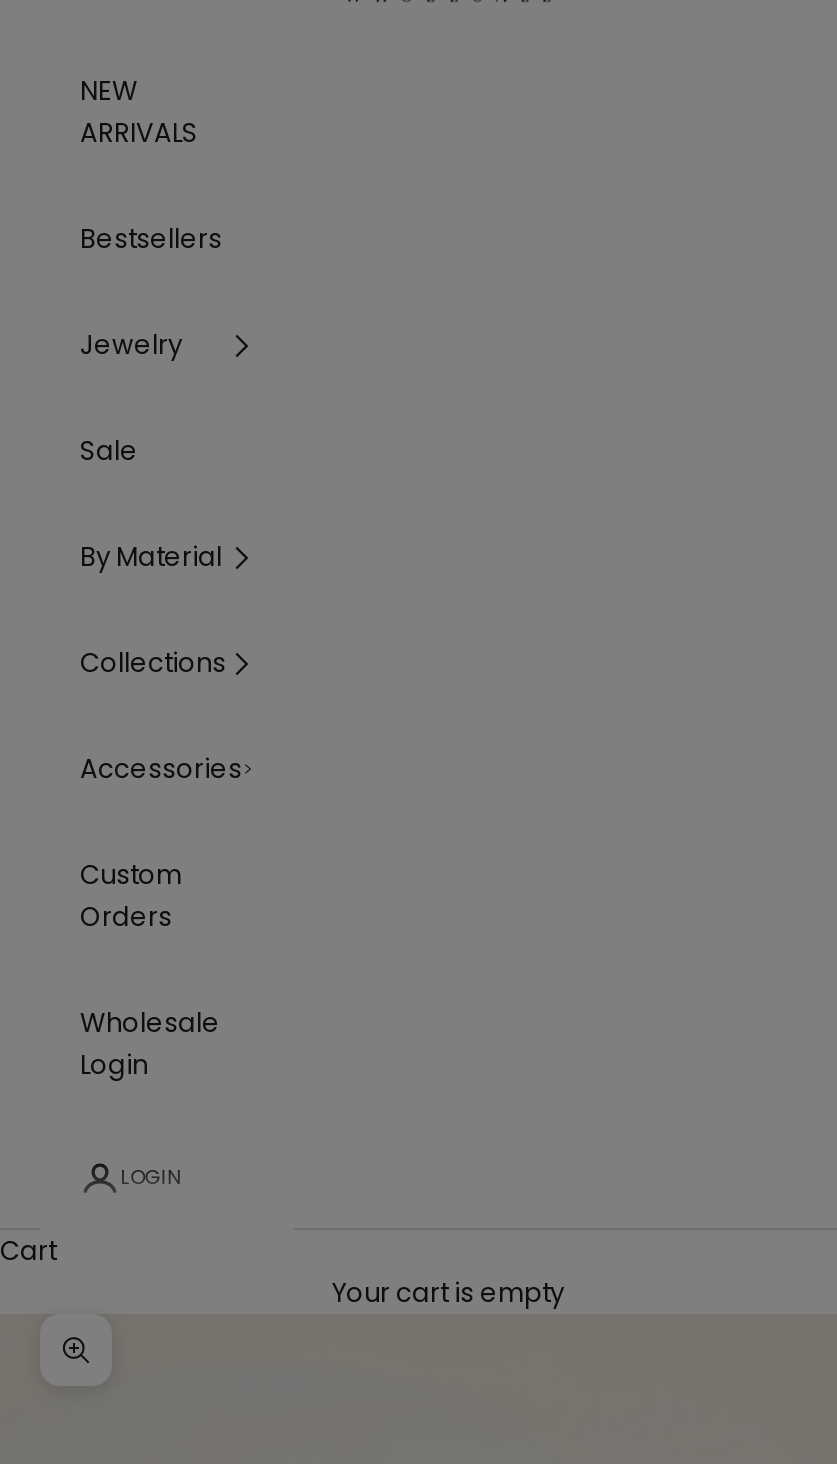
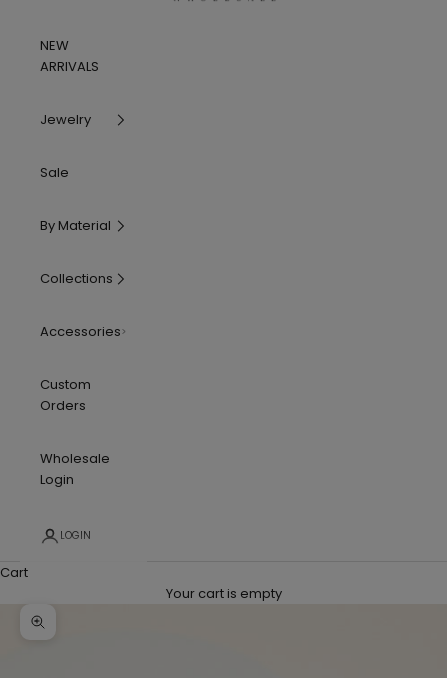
- Bestsellers
